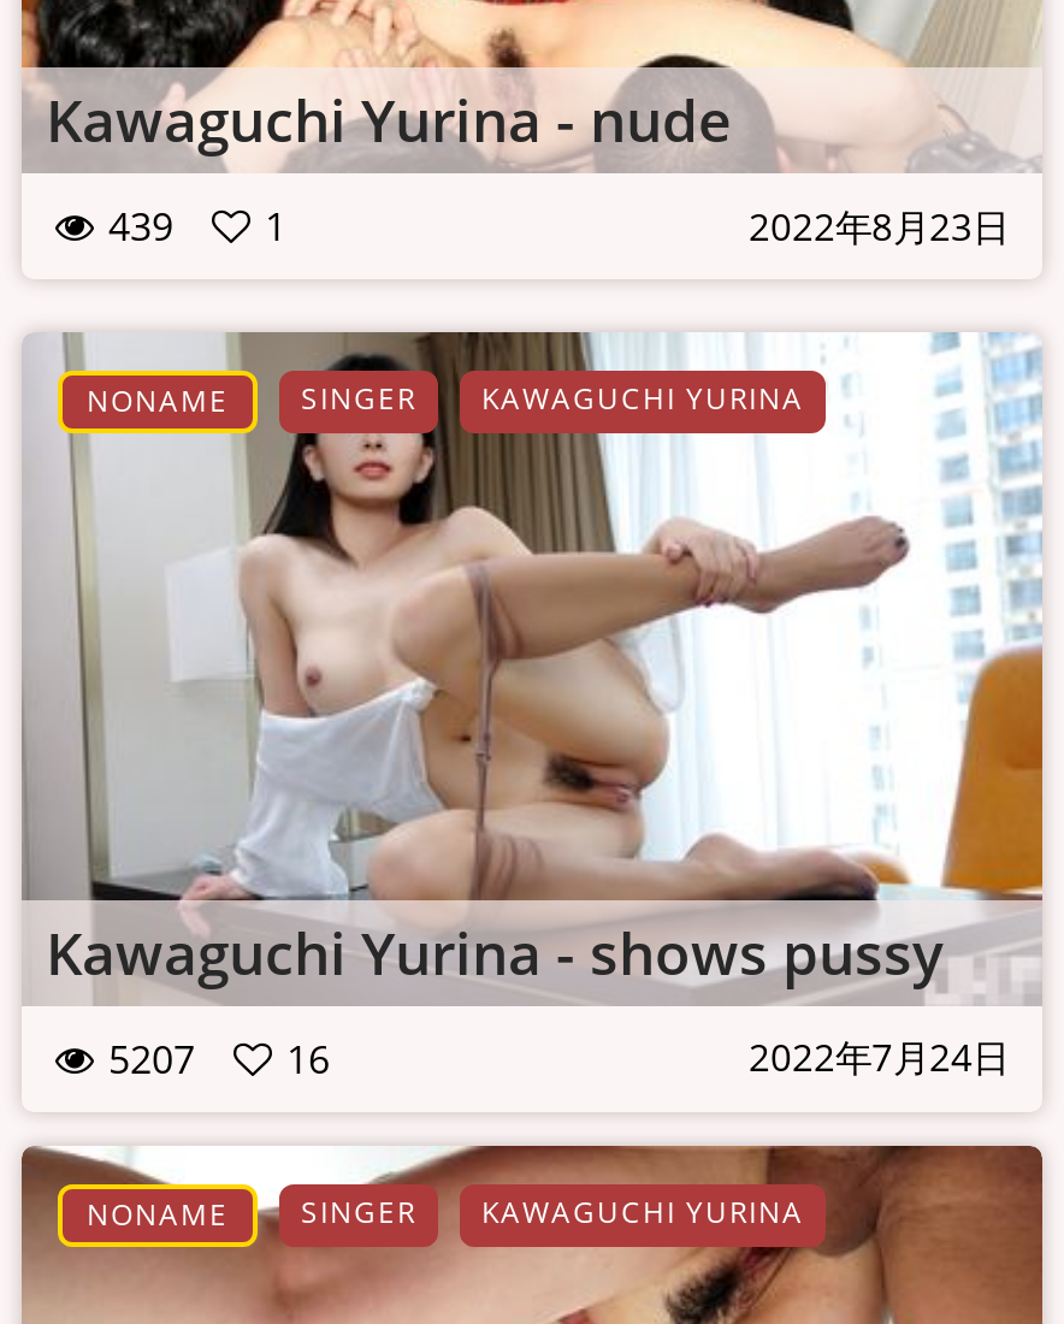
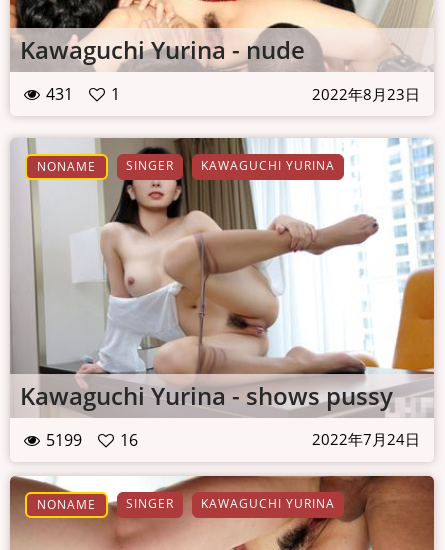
- 439 1
+ 431 1

- 5207 16
+ 5199 16
